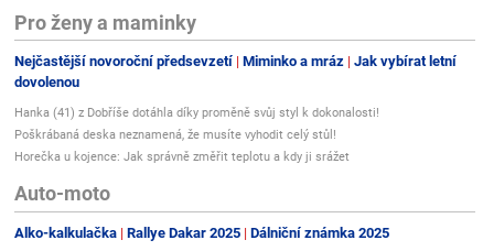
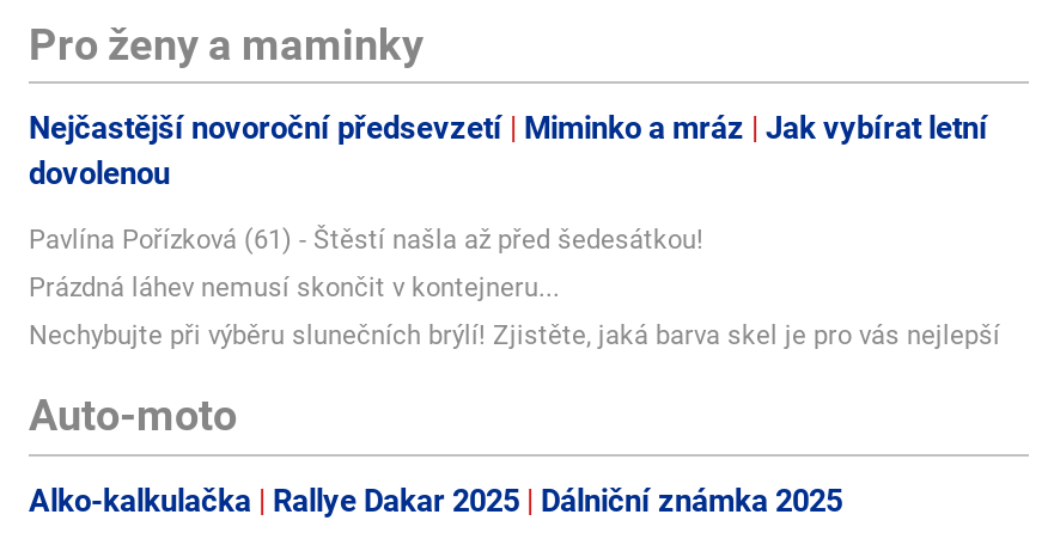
- Hanka (41) z Dobříše dotáhla díky proměně svůj styl k dokonalosti!
+ Pavlína Pořízková (61) - Štěstí našla až před šedesátkou!

- Poškrábaná deska neznamená, že musíte vyhodit celý stůl!
+ Prázdná láhev nemusí skončit v kontejneru...

- Horečka u kojence: Jak správně změřit teplotu a kdy ji srážet
+ Nechybujte při výběru slunečních brýlí! Zjistěte, jaká barva skel je pro vás nejlepší
